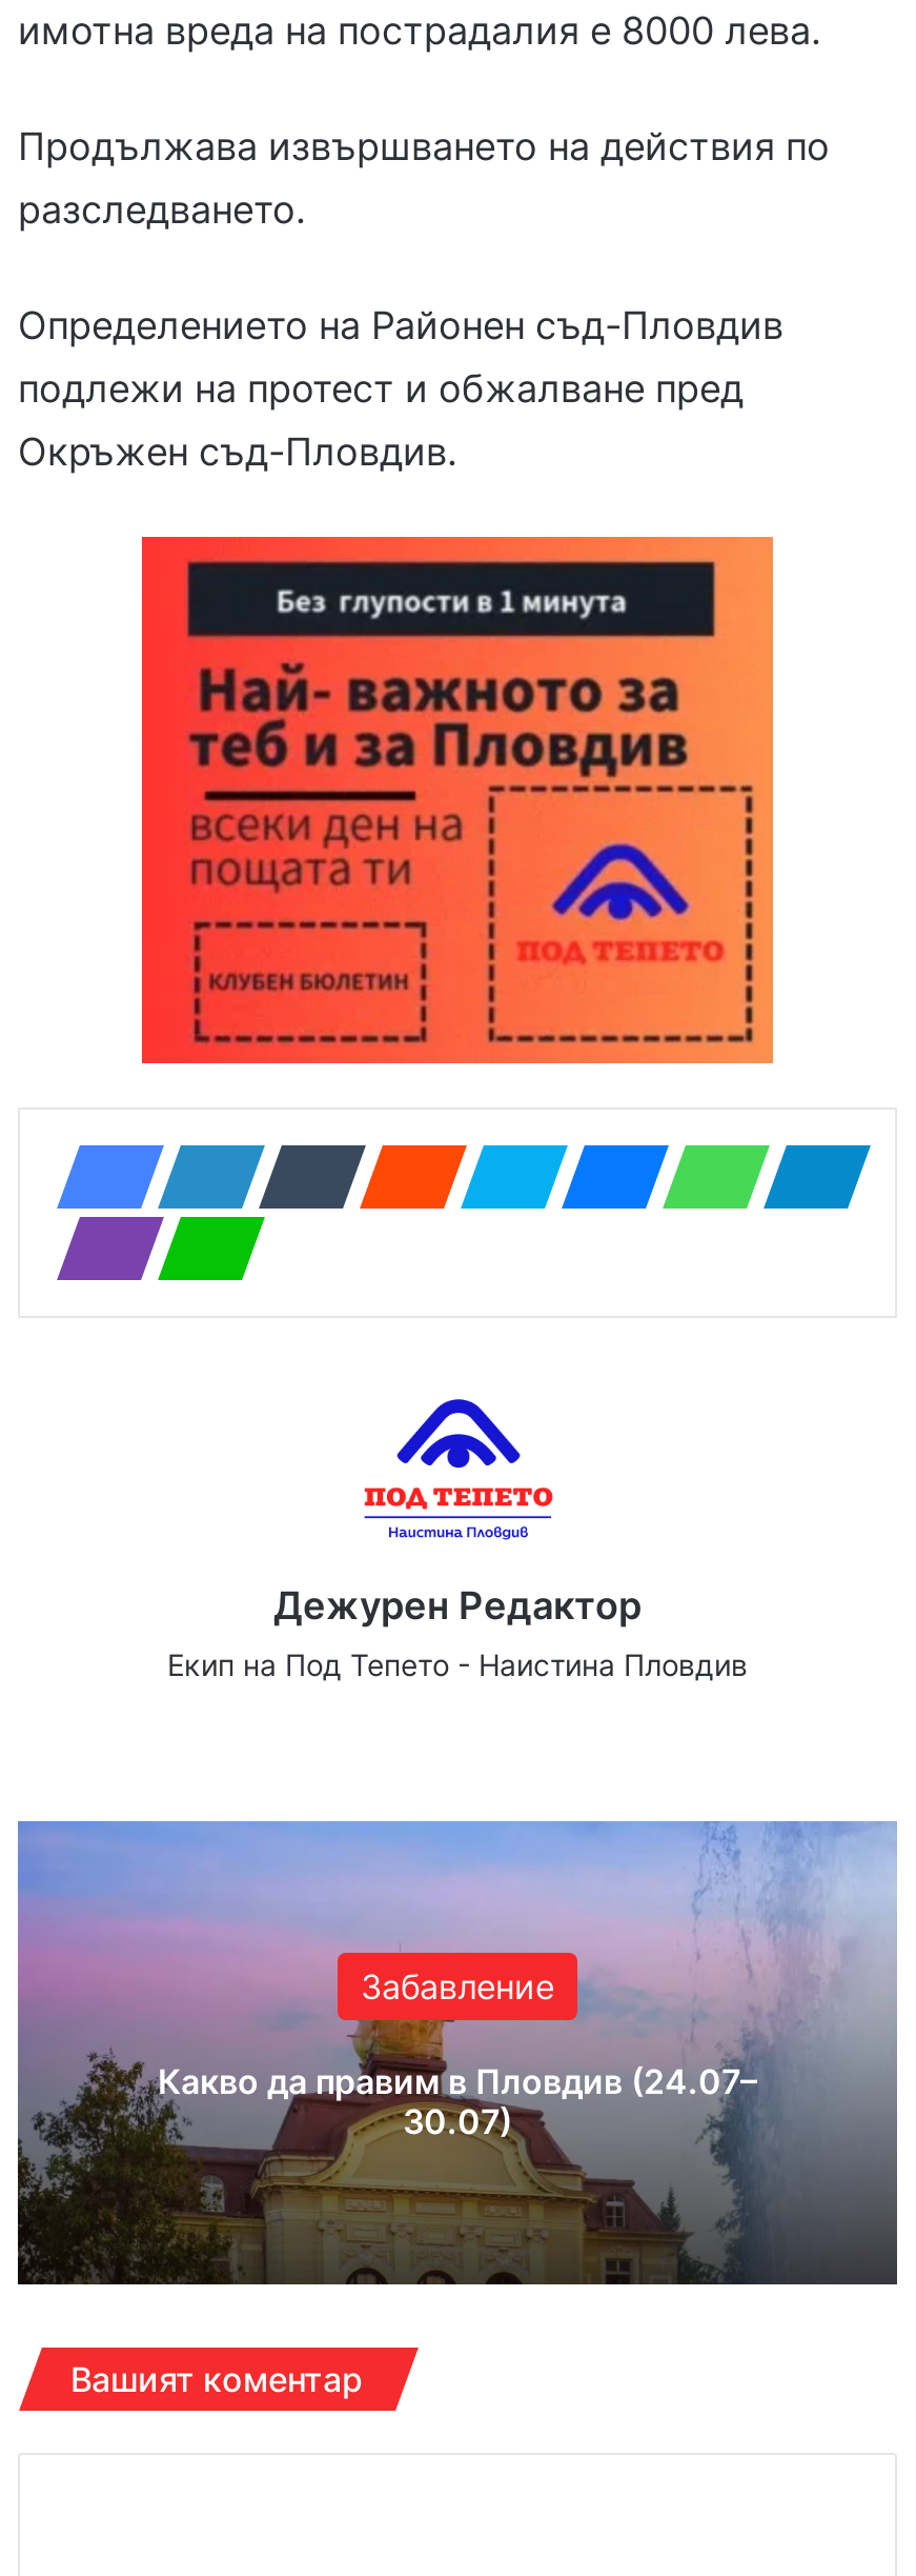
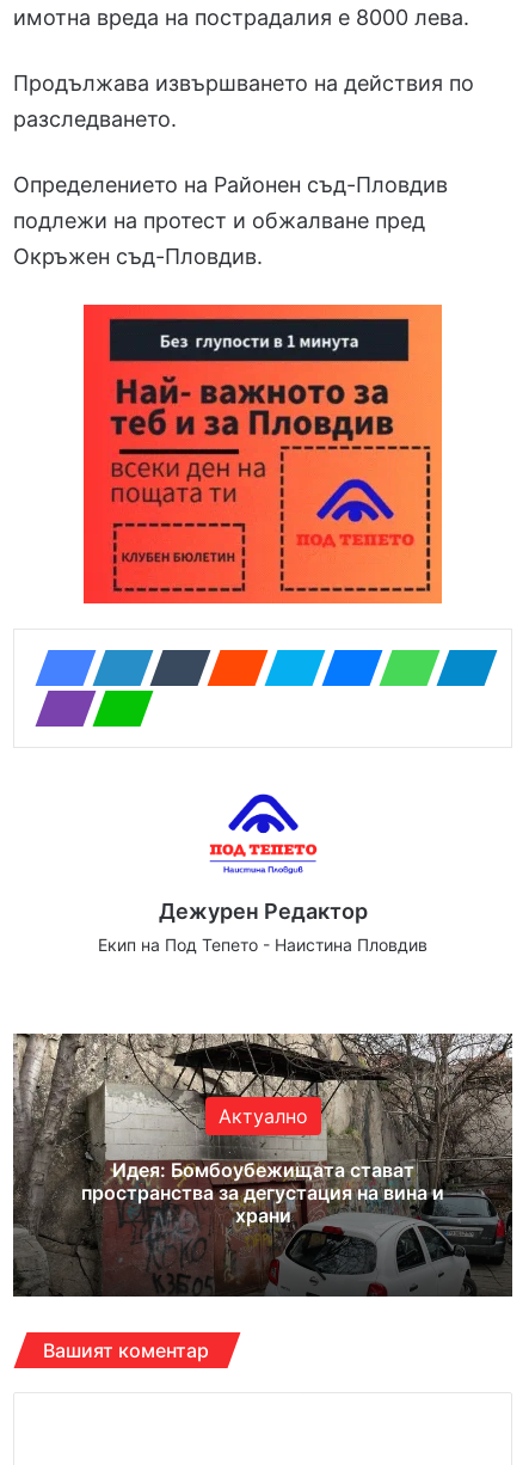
- [image]
- Забавление
+ [image]
+ Актуално

- Какво да правим в Пловдив (24.07–
- 30.07)
+ Идея: Бомбоубежищата стават
+ пространства за дегустация на вина и
+ храни
